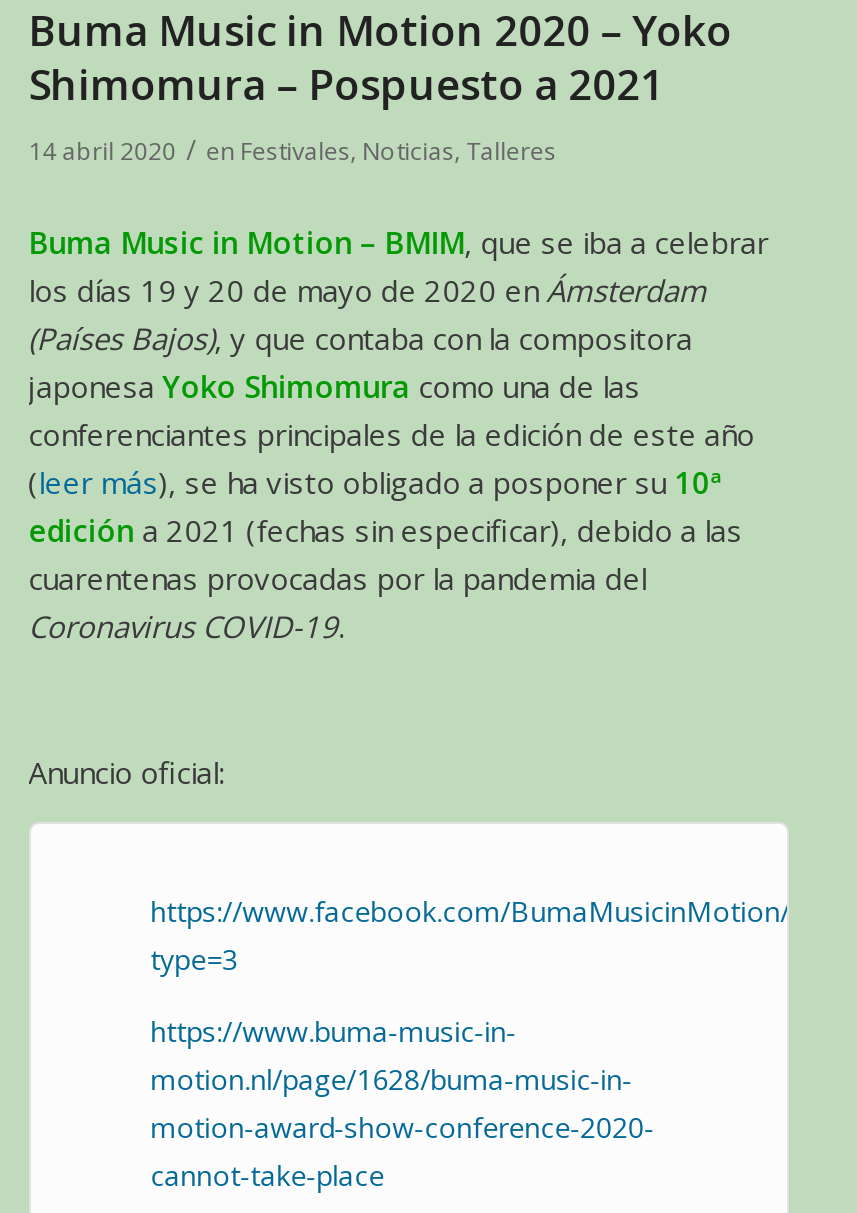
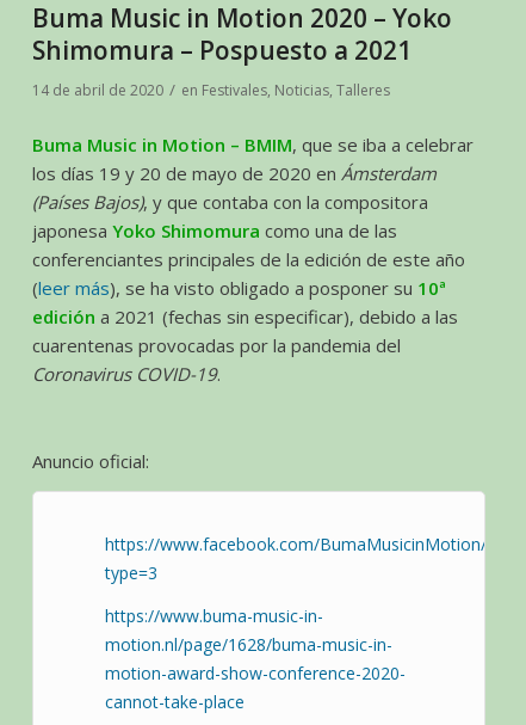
- 14 abril 2020 / en Festivales, Noticias, Talleres
+ 14 de abril de 2020 / en Festivales, Noticias, Talleres
